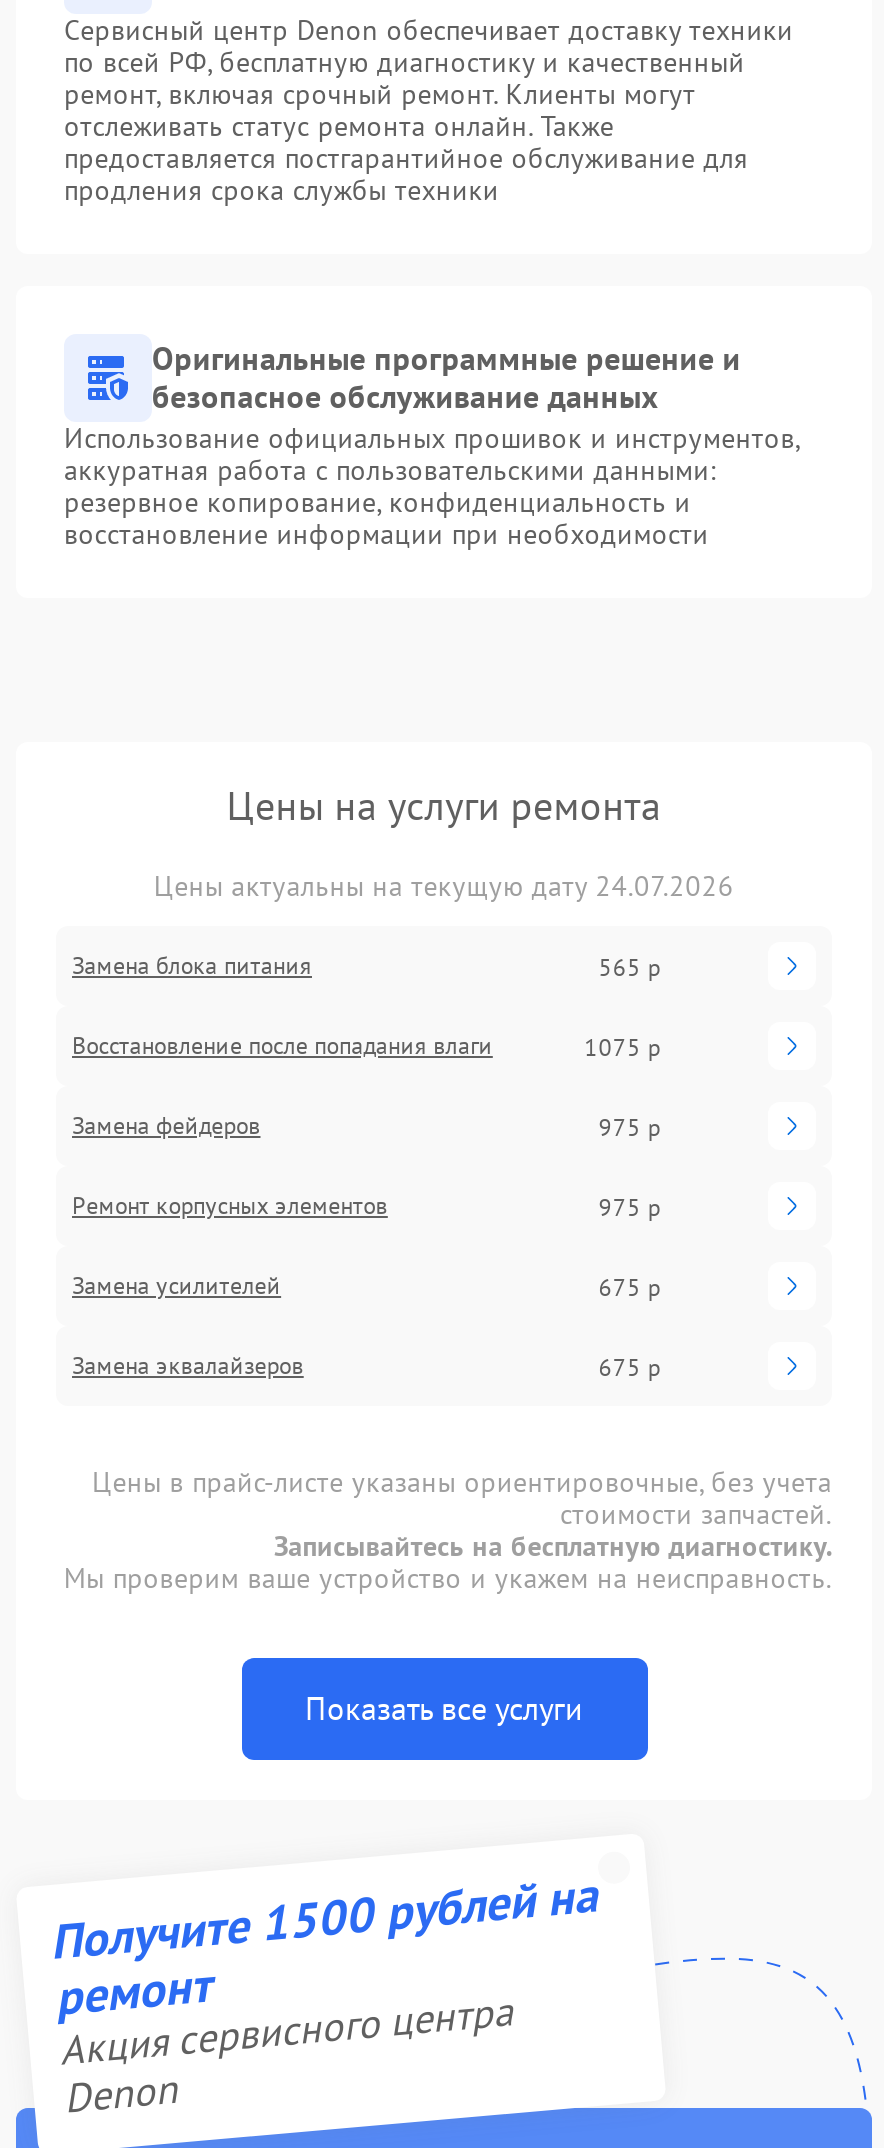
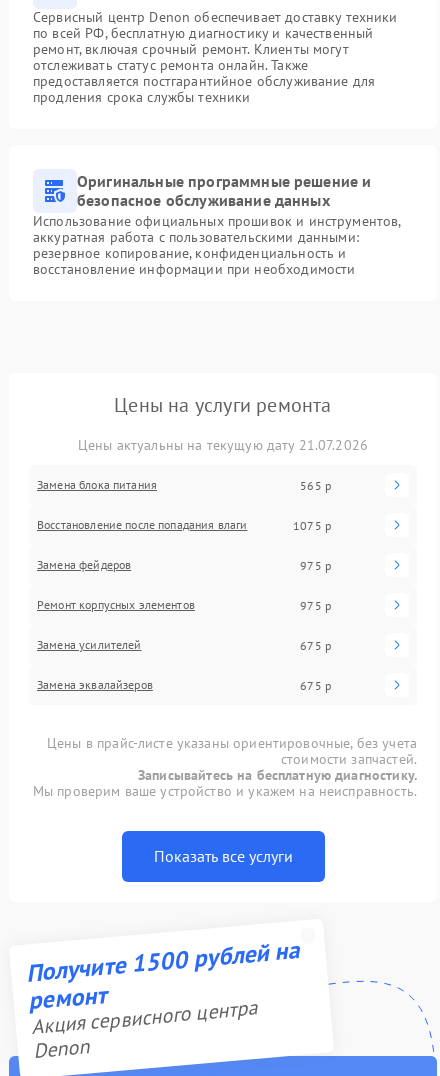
- Цены актуальны на текущую дату 24.07.2026
+ Цены актуальны на текущую дату 21.07.2026
